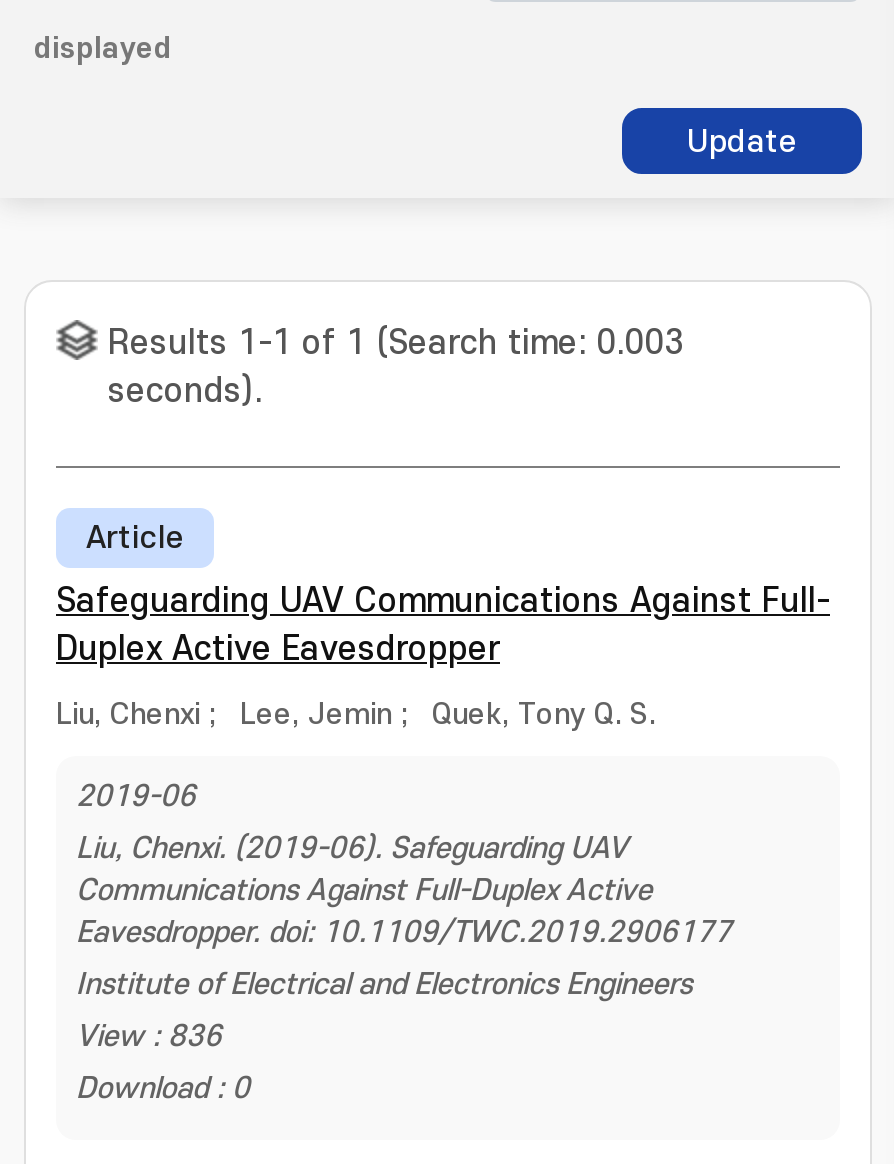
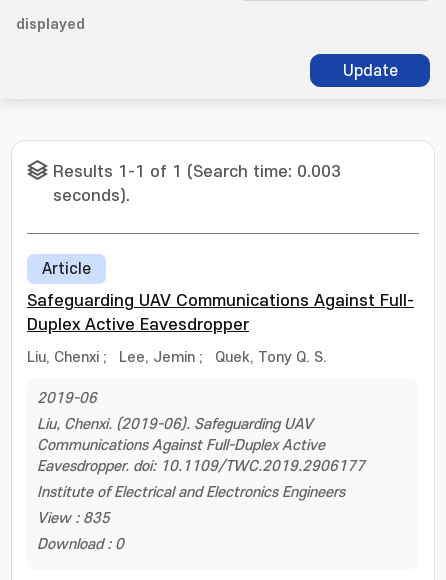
- View : 836
+ View : 835
